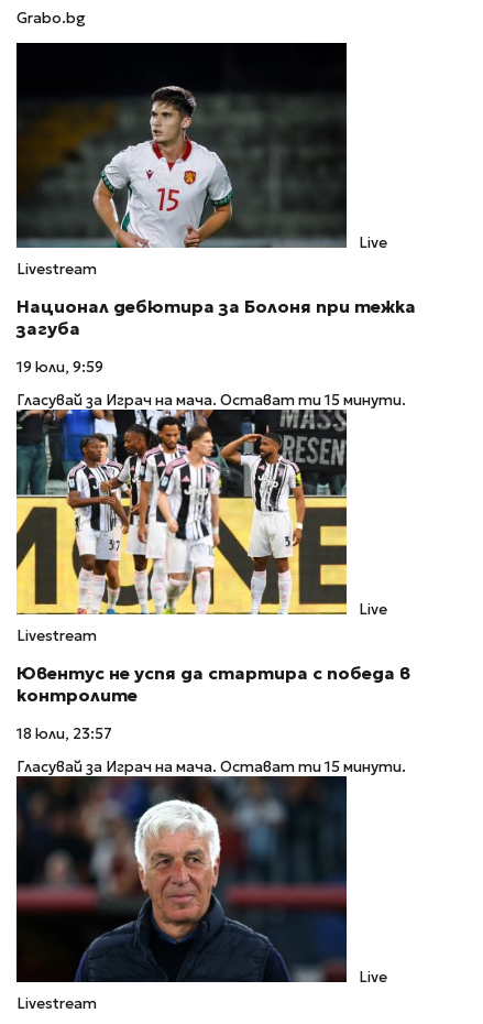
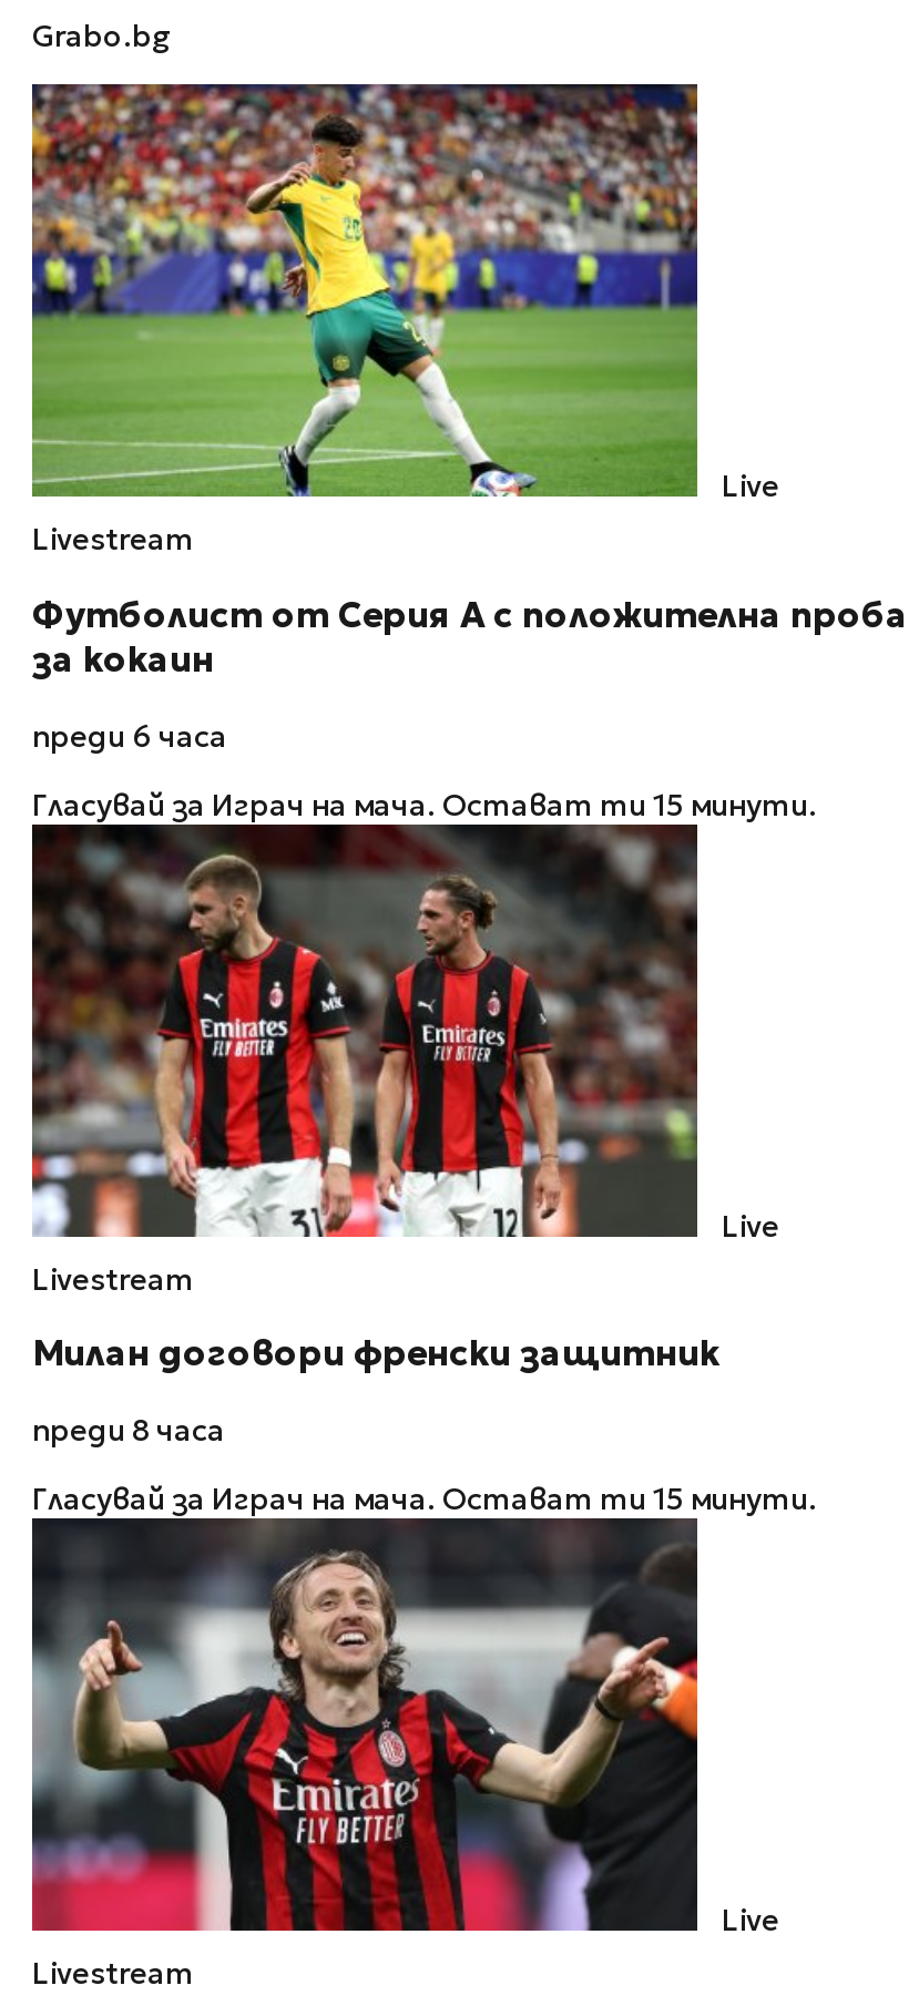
- [image]
+ [image]

- Национал дебютира за Болоня при тежка
- загуба
+ Футболист от Серия А с положителна проба
+ за кокаин

- 19 юли, 9:59
+ преди 6 часа

- [image]
+ [image]

- Ювентус не успя да стартира с победа в
- контролите
+ Милан договори френски защитник

- 18 юли, 23:57
+ преди 8 часа

- [image]
+ [image]
